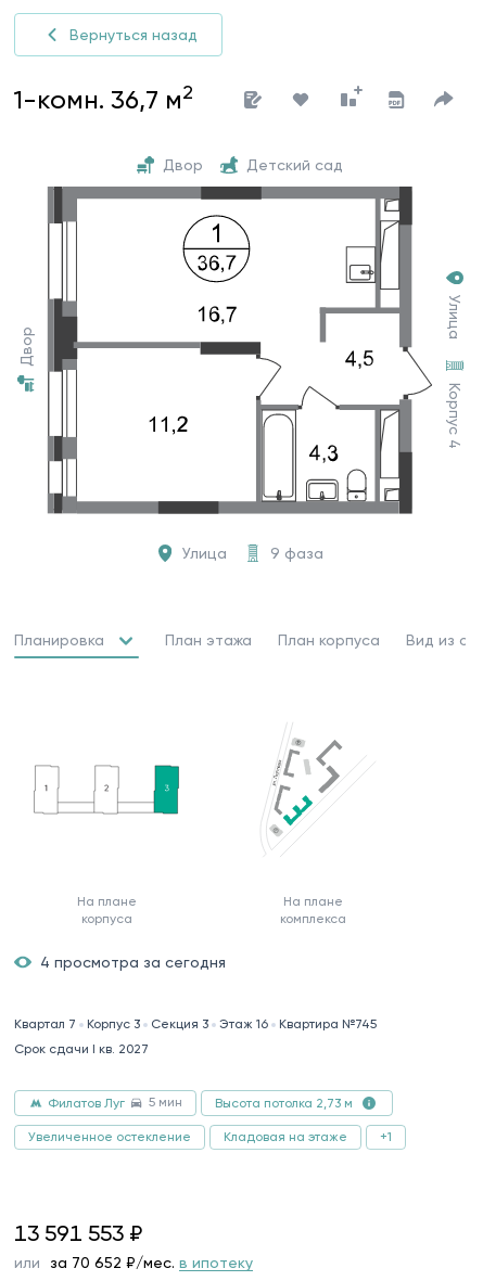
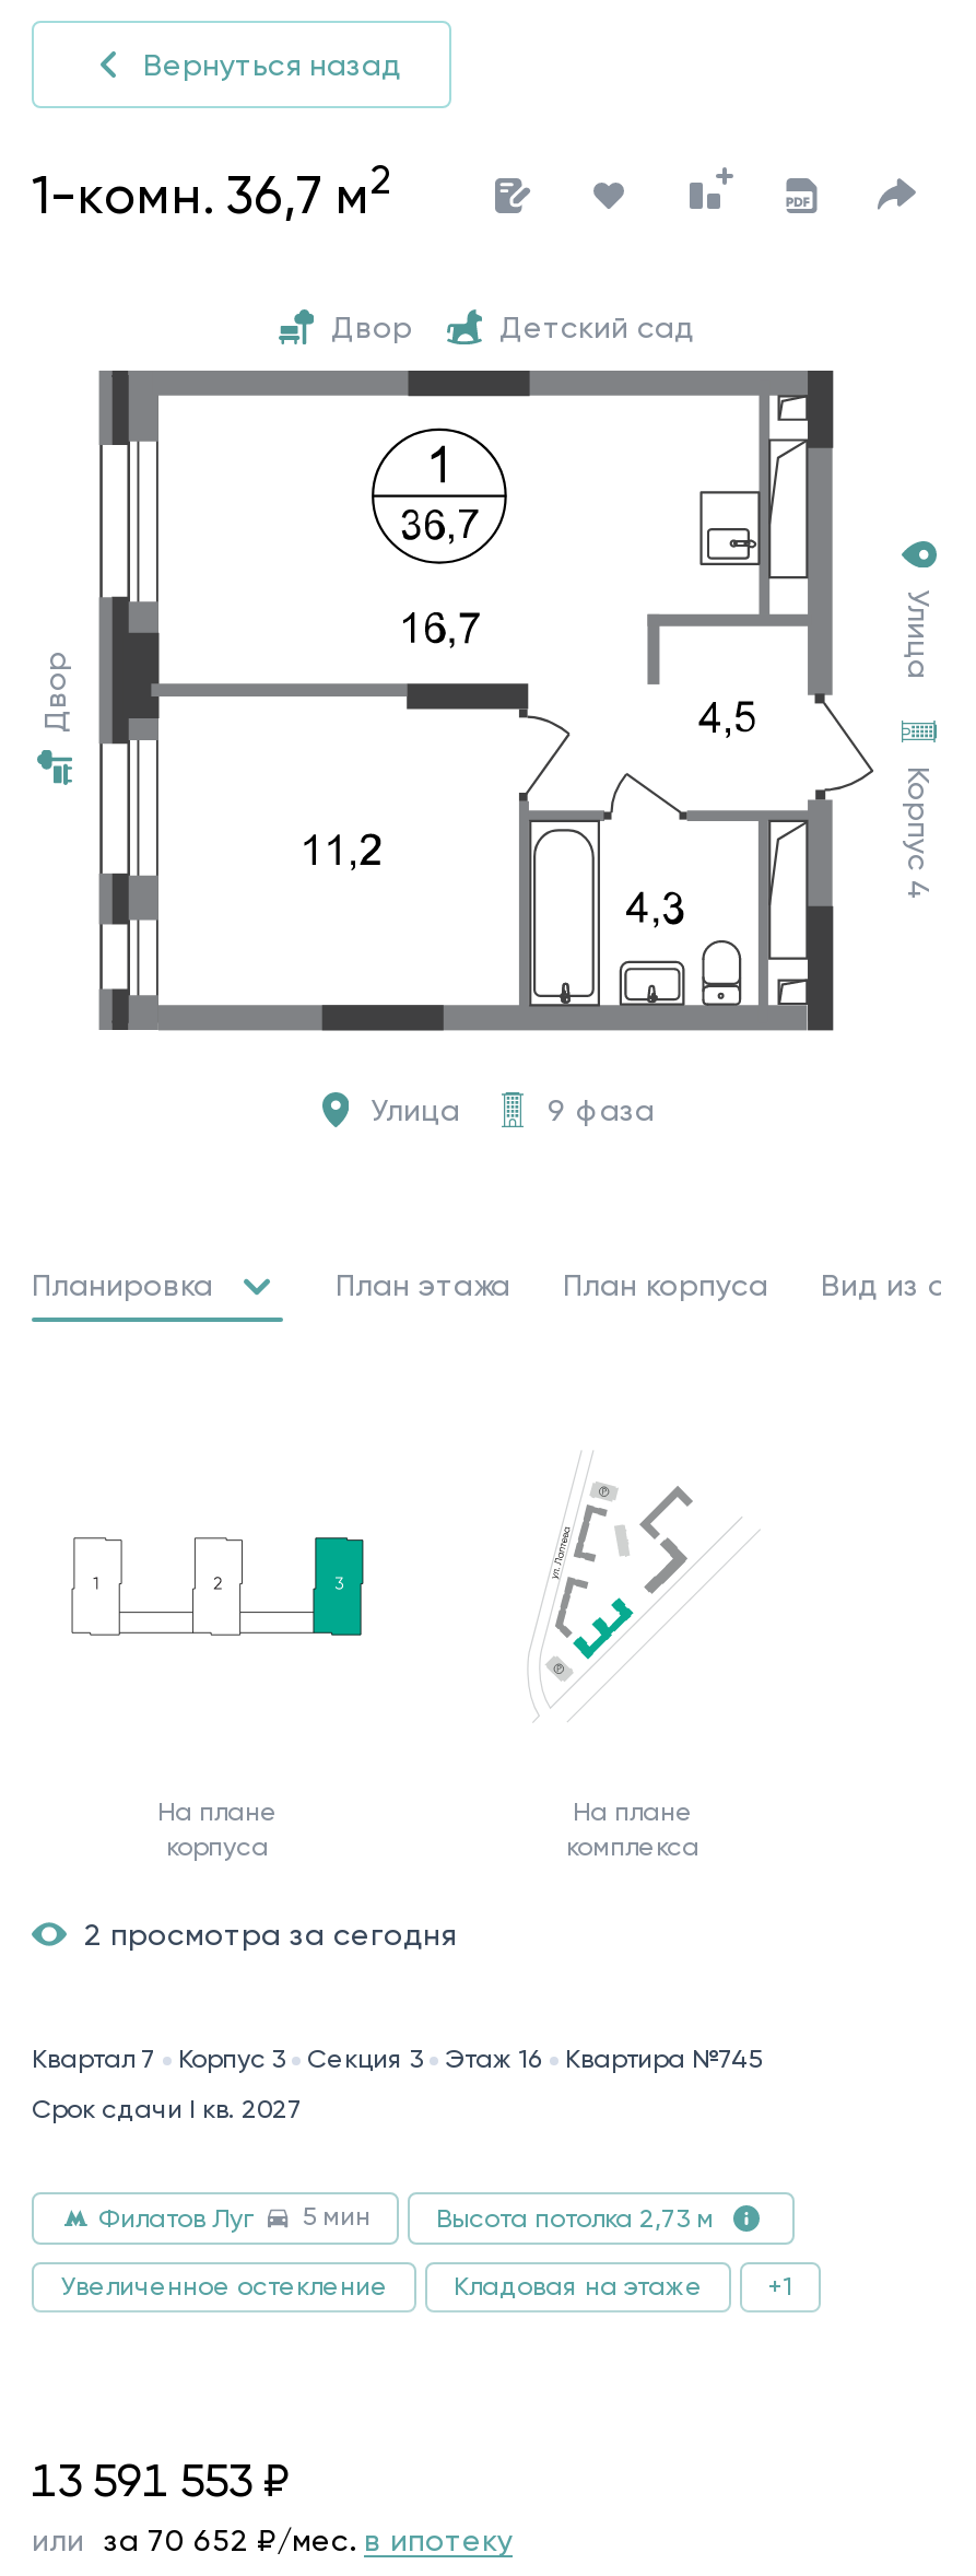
- 4 просмотра за сегодня
+ 2 просмотра за сегодня
